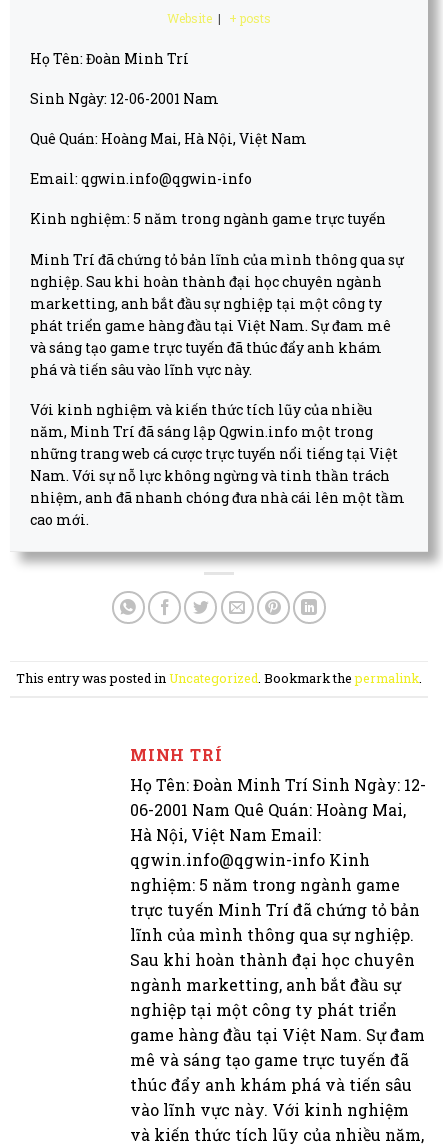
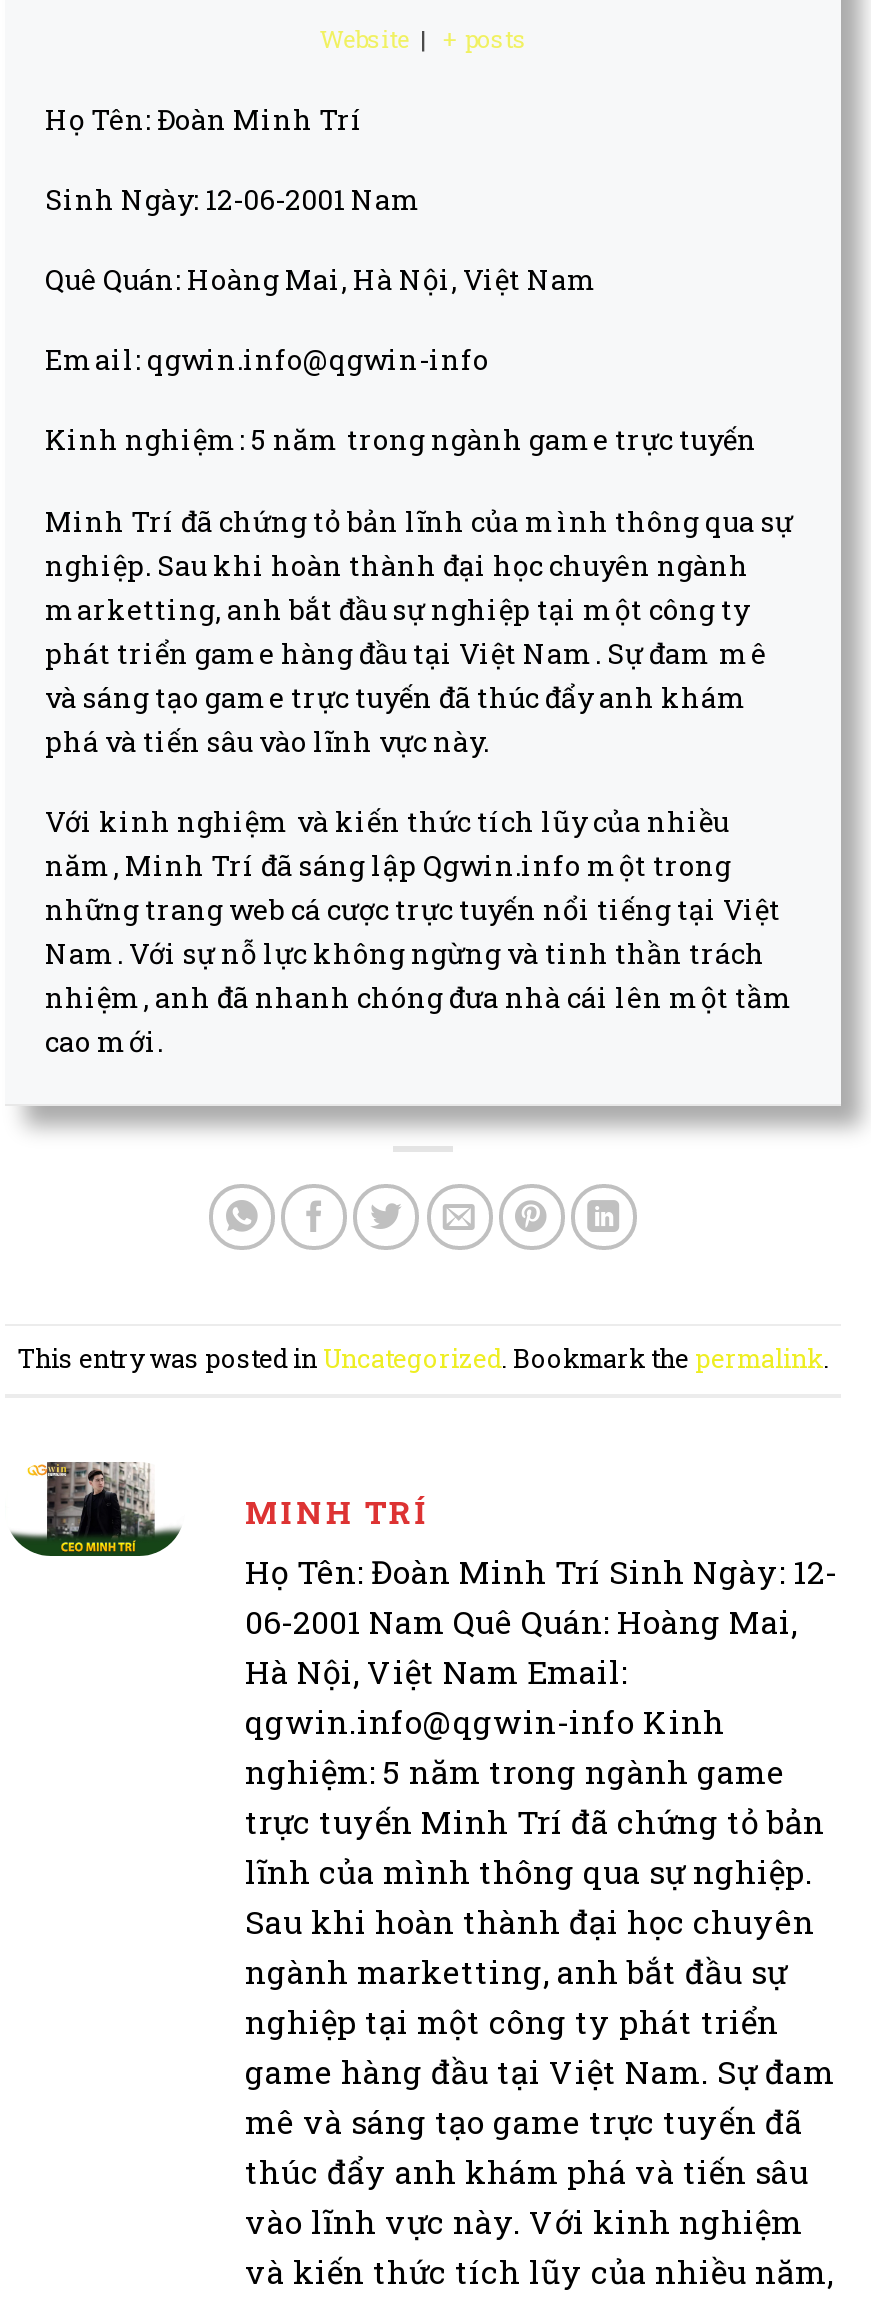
+ [image]
